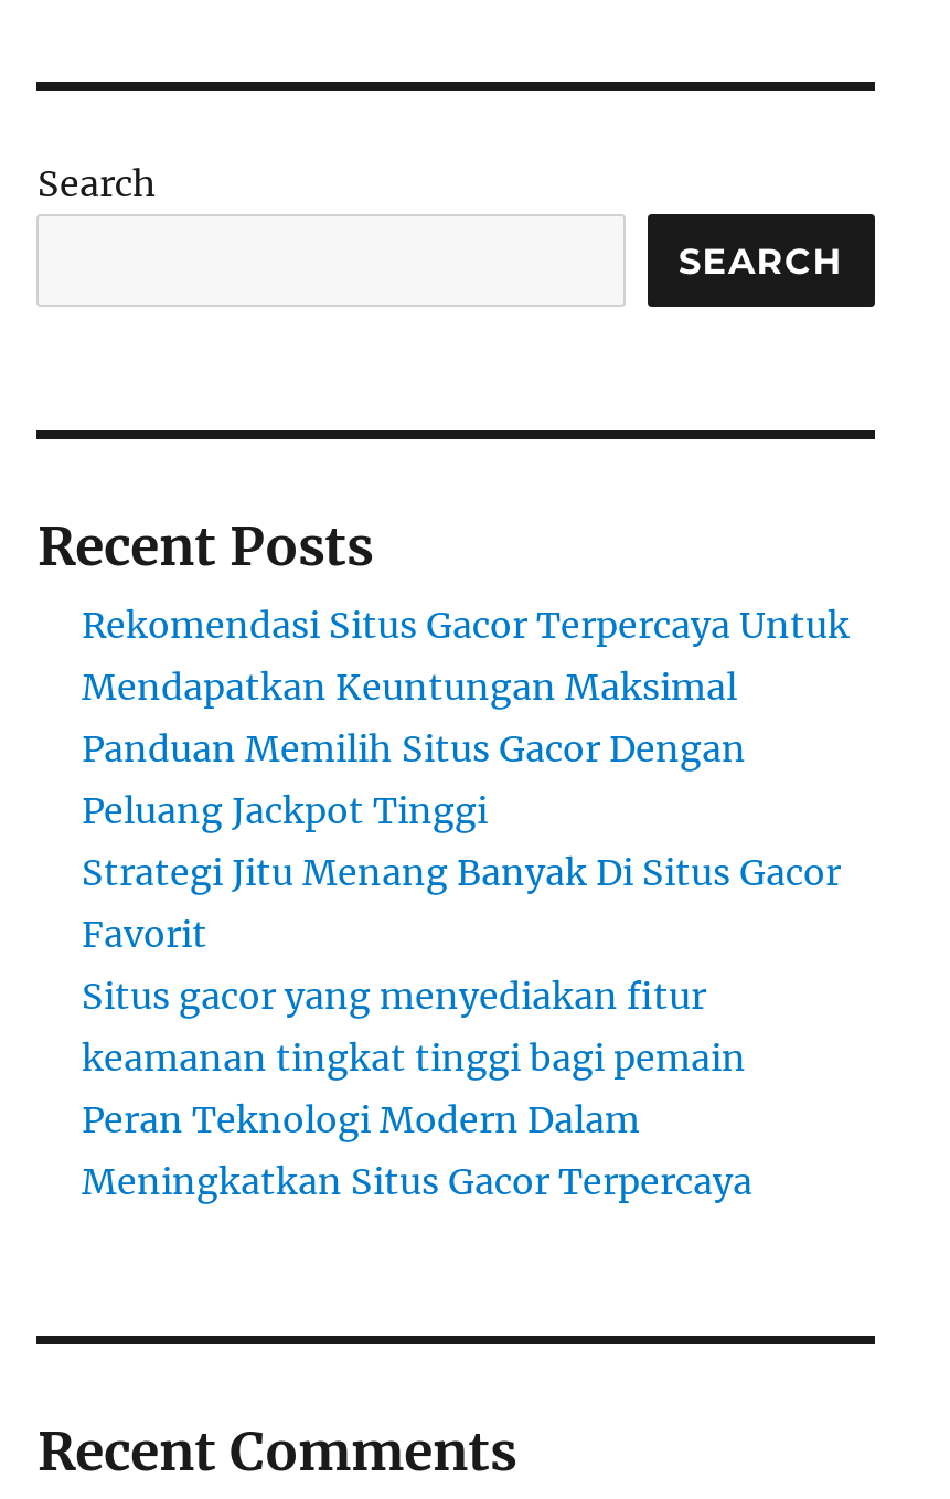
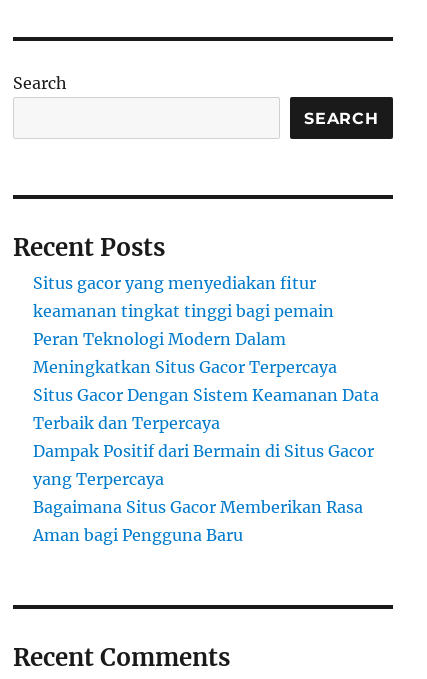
- Rekomendasi Situs Gacor Terpercaya Untuk
- Mendapatkan Keuntungan Maksimal
- Panduan Memilih Situs Gacor Dengan
- Peluang Jackpot Tinggi
- Strategi Jitu Menang Banyak Di Situs Gacor
- Favorit

moved up: Situs gacor yang menyediakan fitur | keamanan tingkat tinggi bagi pemain | Peran Teknologi Modern Dalam | Meningkatkan Situs Gacor Terpercaya

+ Situs Gacor Dengan Sistem Keamanan Data
+ Terbaik dan Terpercaya
+ Dampak Positif dari Bermain di Situs Gacor
+ yang Terpercaya
+ Bagaimana Situs Gacor Memberikan Rasa
+ Aman bagi Pengguna Baru
